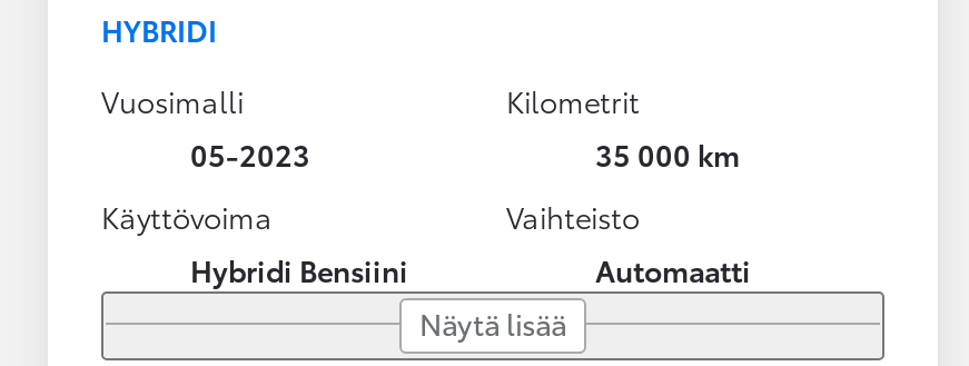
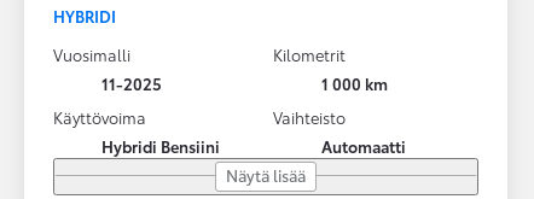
- 05-2023
+ 11-2025

- 35 000 km
+ 1 000 km
